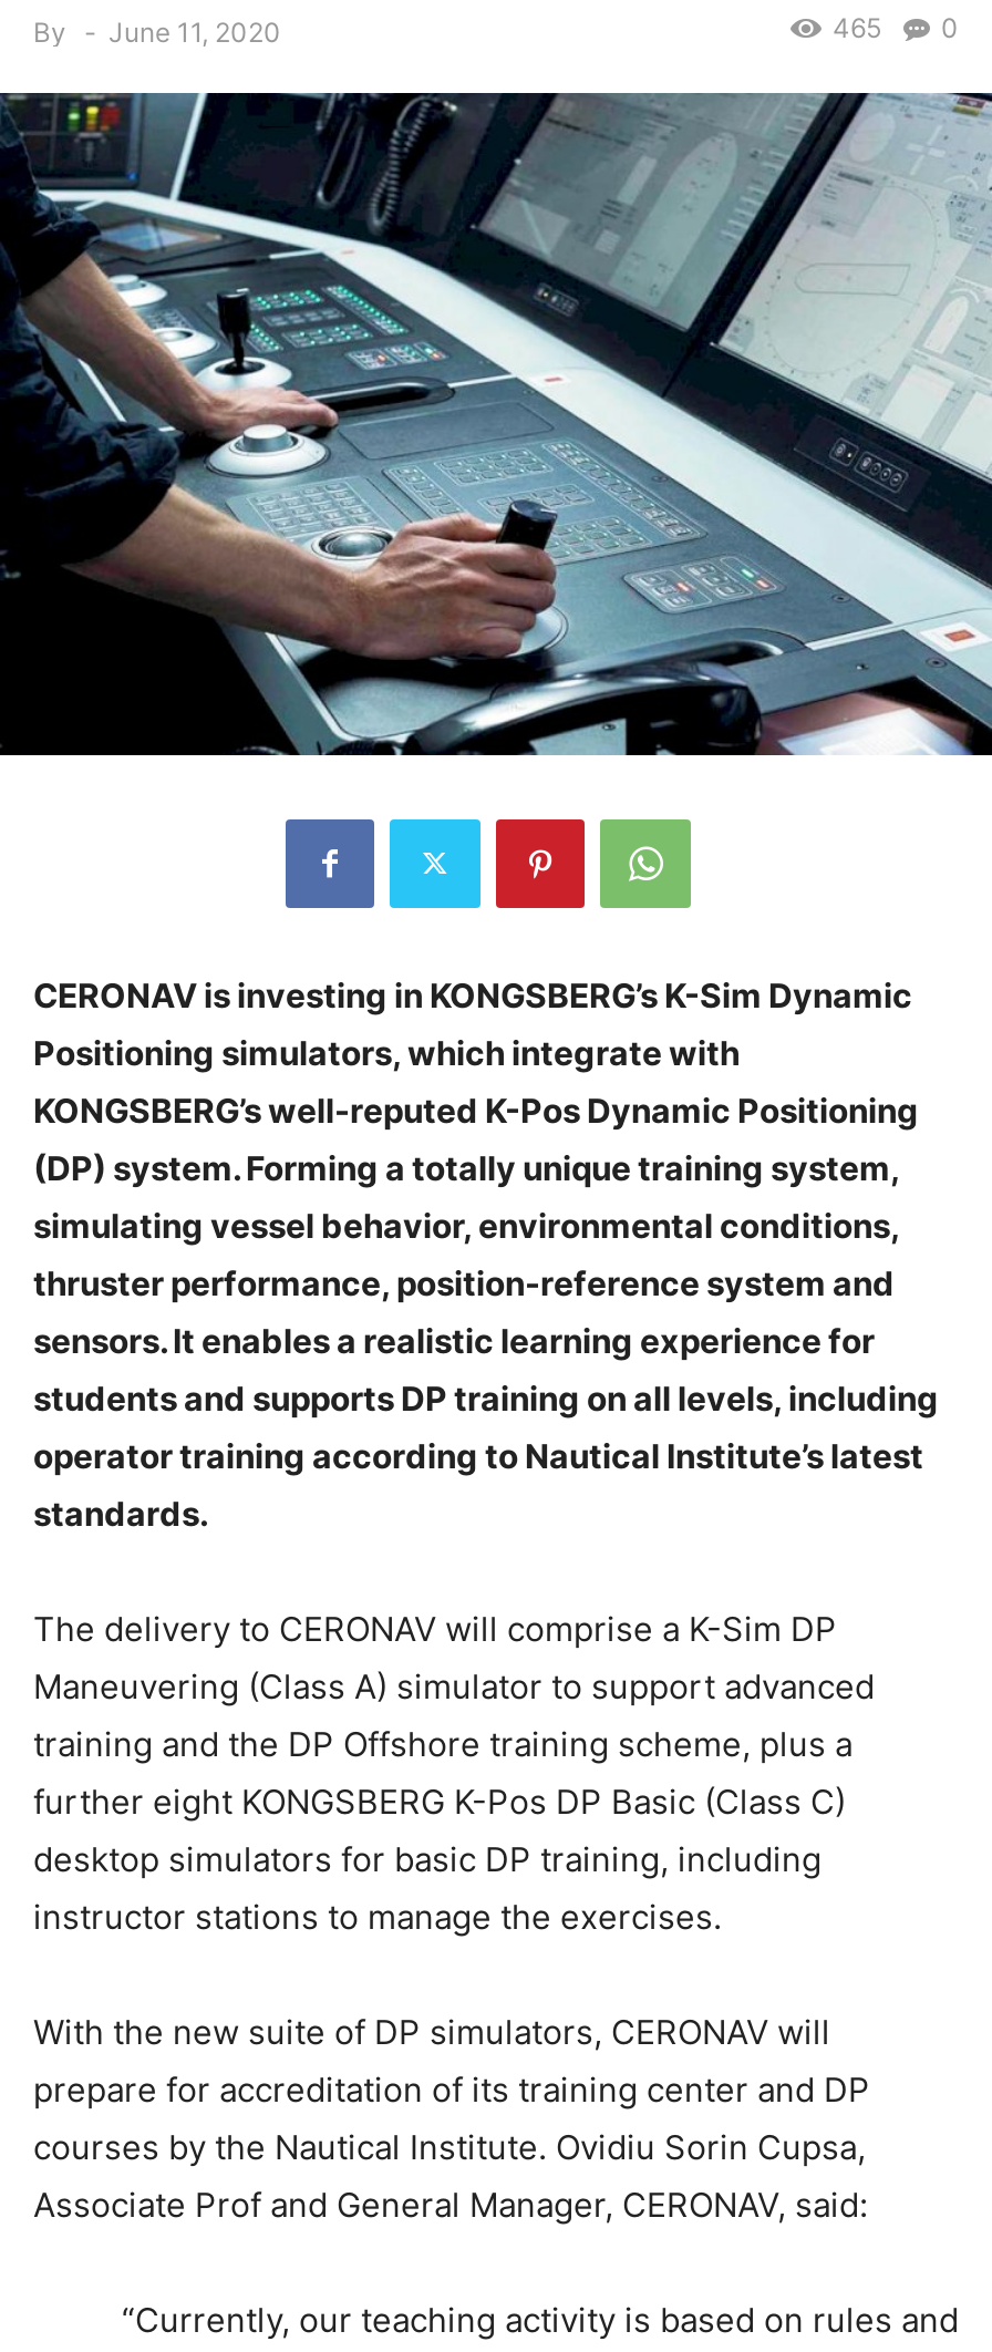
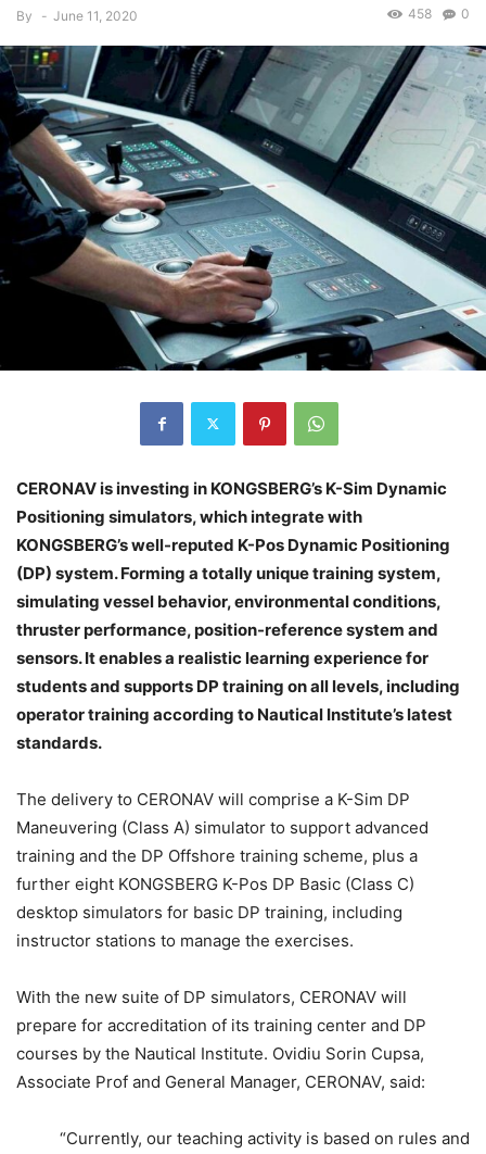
- 465 0
+ 458 0
